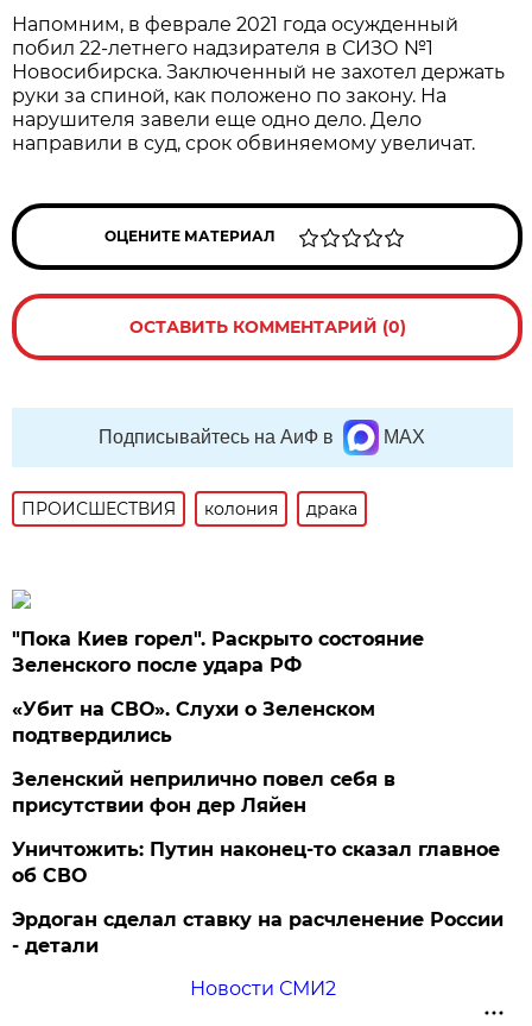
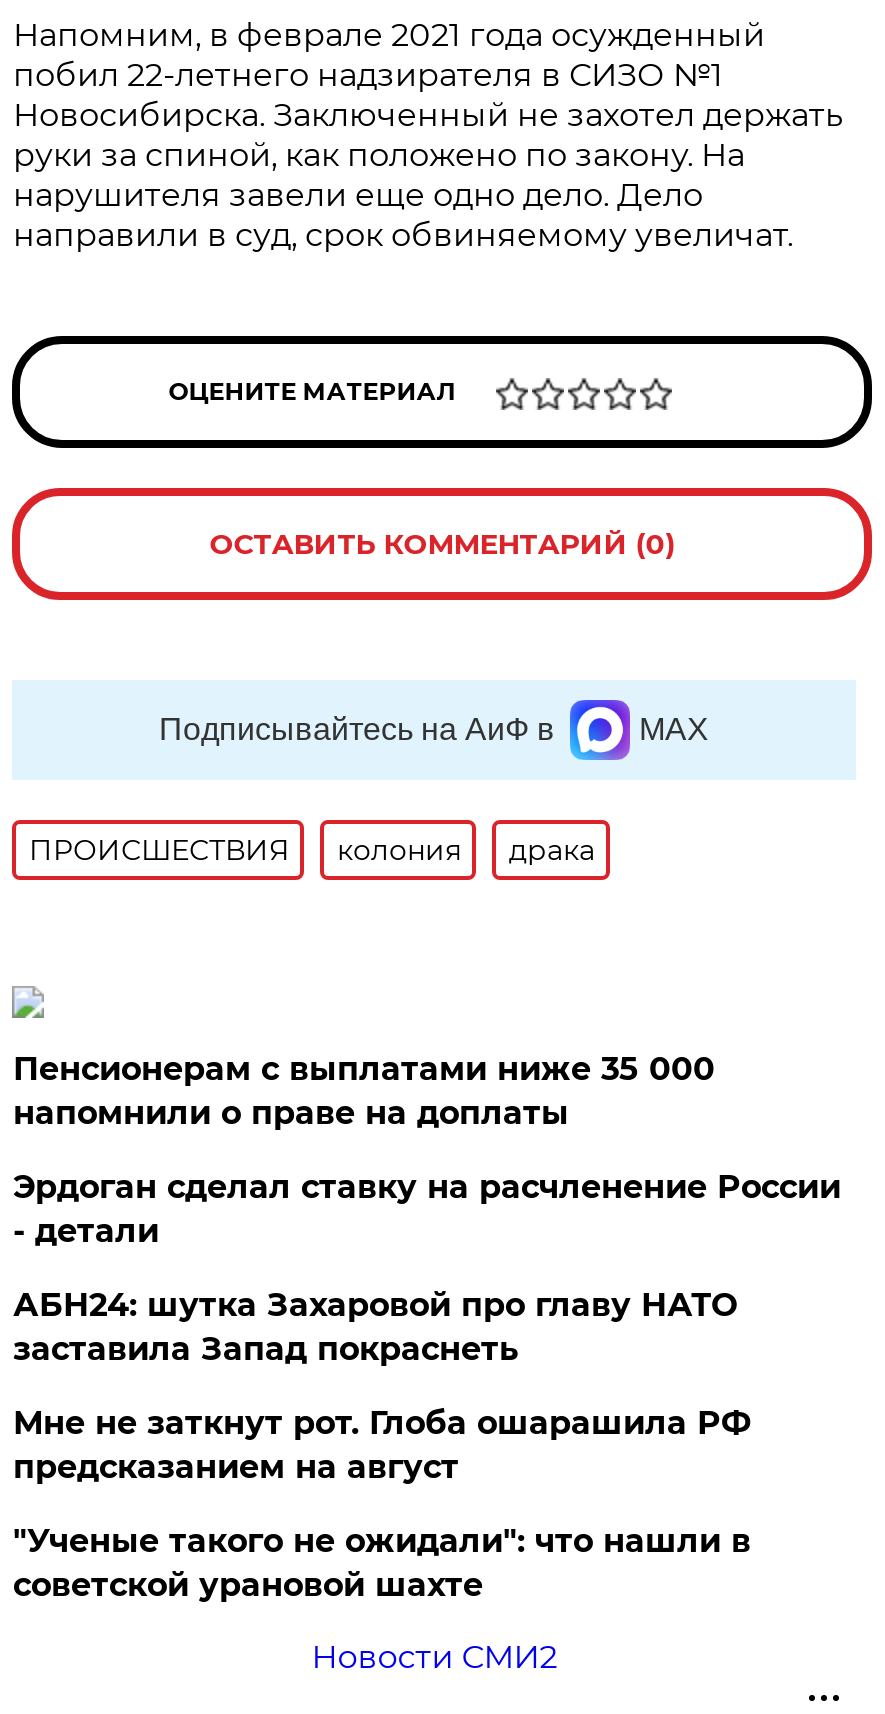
- "Пока Киев горел". Раскрыто состояние
- Зеленского после удара РФ
- «Убит на СВО». Слухи о Зеленском
- подтвердились
- Зеленский неприлично повел cебя в
- присутствии фон дер Ляйен
- Уничтожить: Путин наконец-то сказал главное
- об СВО
+ Пенсионерам с выплатами ниже 35 000
+ напомнили о праве на доплаты

moved up: Эрдоган сделал ставку на расчленение России | - детали

+ АБН24: шутка Захаровой про главу НАТО
+ заставила Запад покраснеть
+ Мне не заткнут рот. Глоба ошарашила РФ
+ предсказанием на август
+ "Ученые такого не ожидали": что нашли в
+ советской урановой шахте
